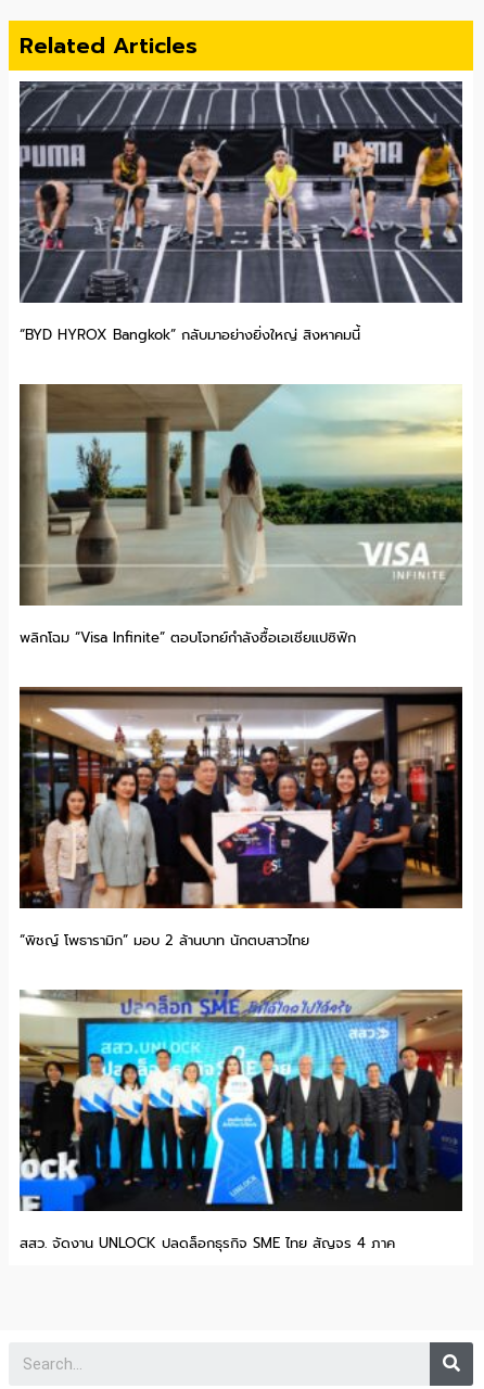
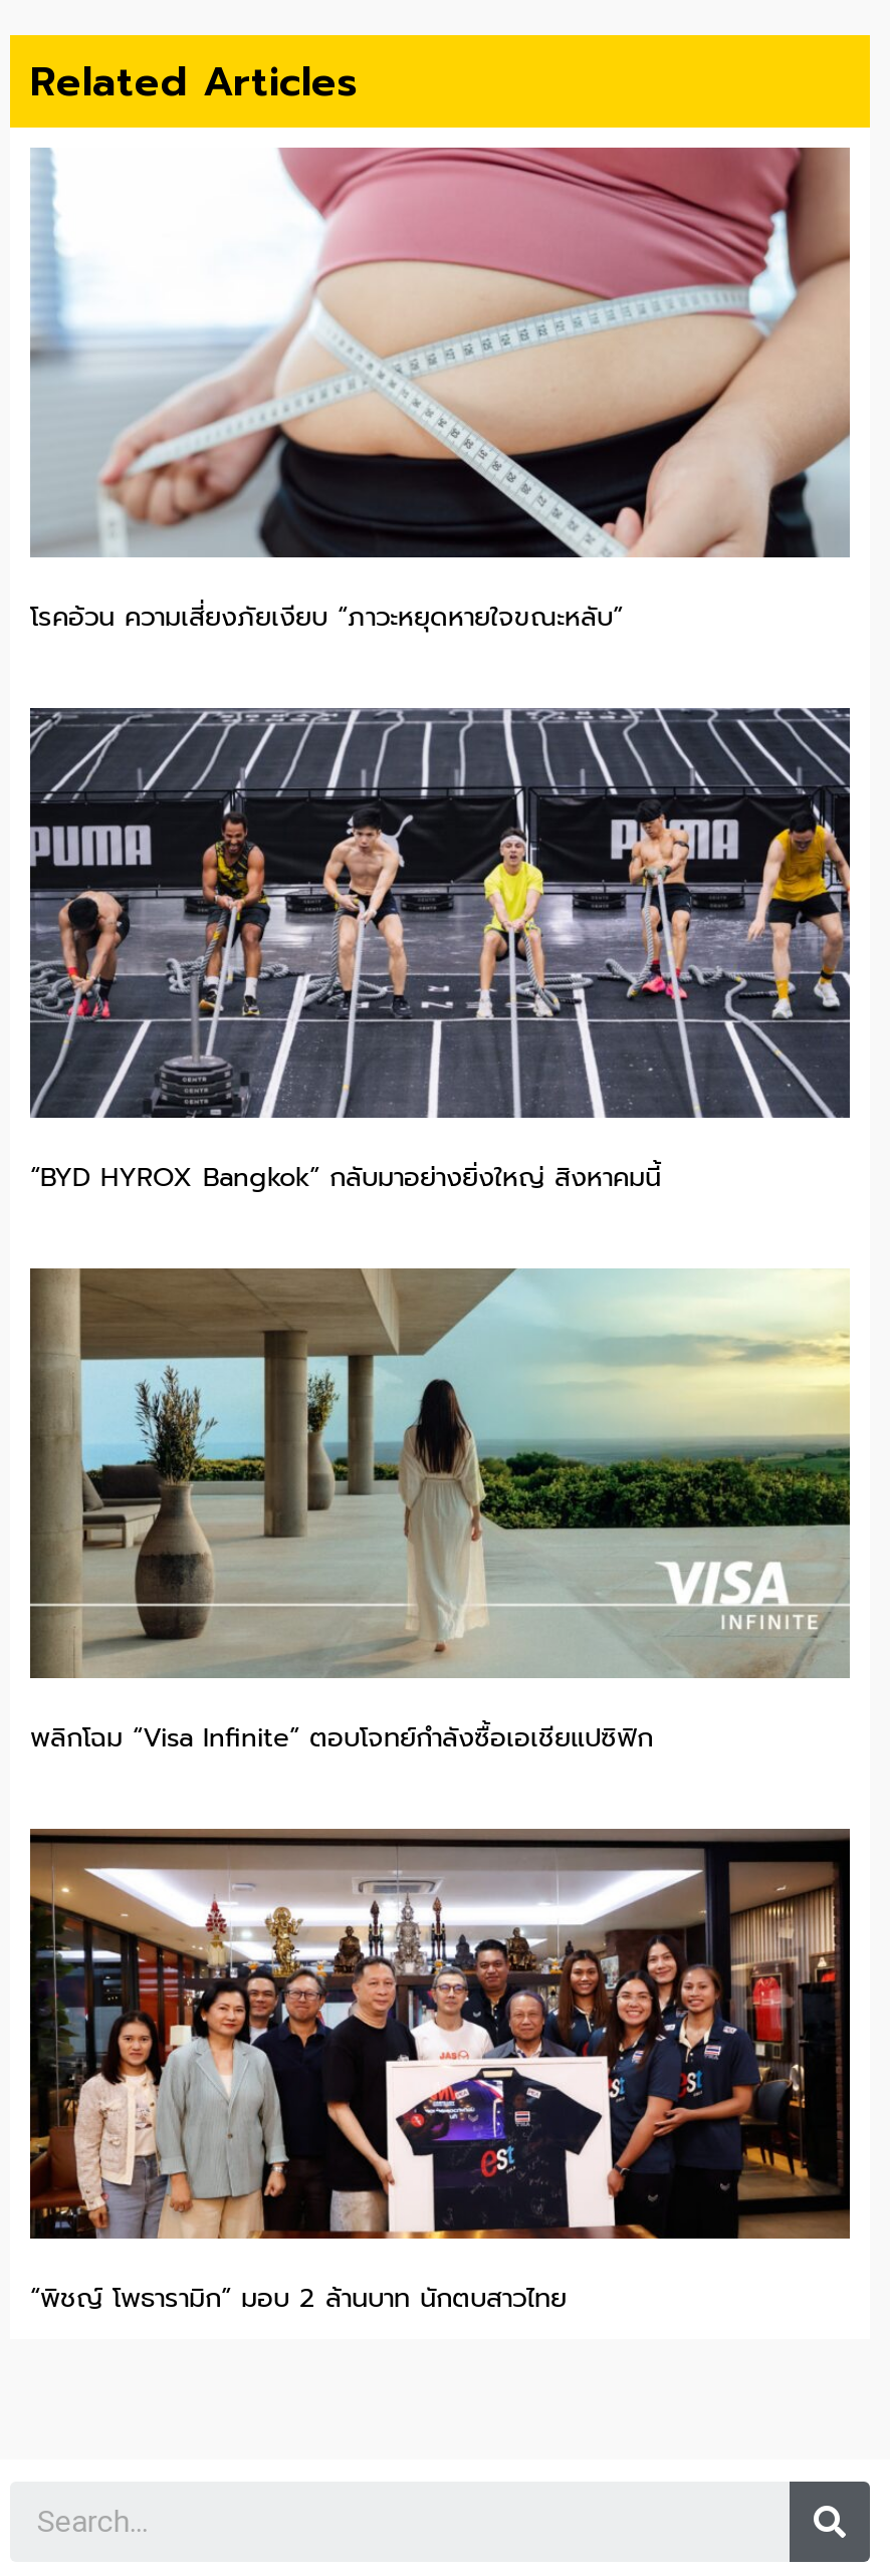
+ [image]
+ โรคอ้วน ความเสี่ยงภัยเงียบ “ภาวะหยุดหายใจขณะหลับ”

moved down: [image] | “BYD HYROX Bangkok” กลับมาอย่างยิ่งใหญ่ สิงหาคมนี้ | พลิกโฉม “Visa Infinite” ตอบโจทย์กำลังซื้อเอเชียแปซิฟิก | “พิชญ์ โพธารามิก” มอบ 2 ล้านบาท นักตบสาวไทย

- [image]
- สสว. จัดงาน UNLOCK ปลดล็อกธุรกิจ SME ไทย สัญจร 4 ภาค
